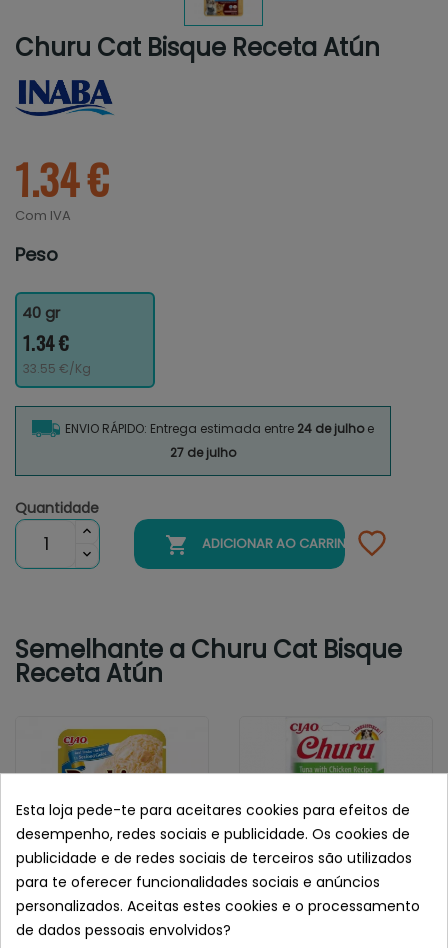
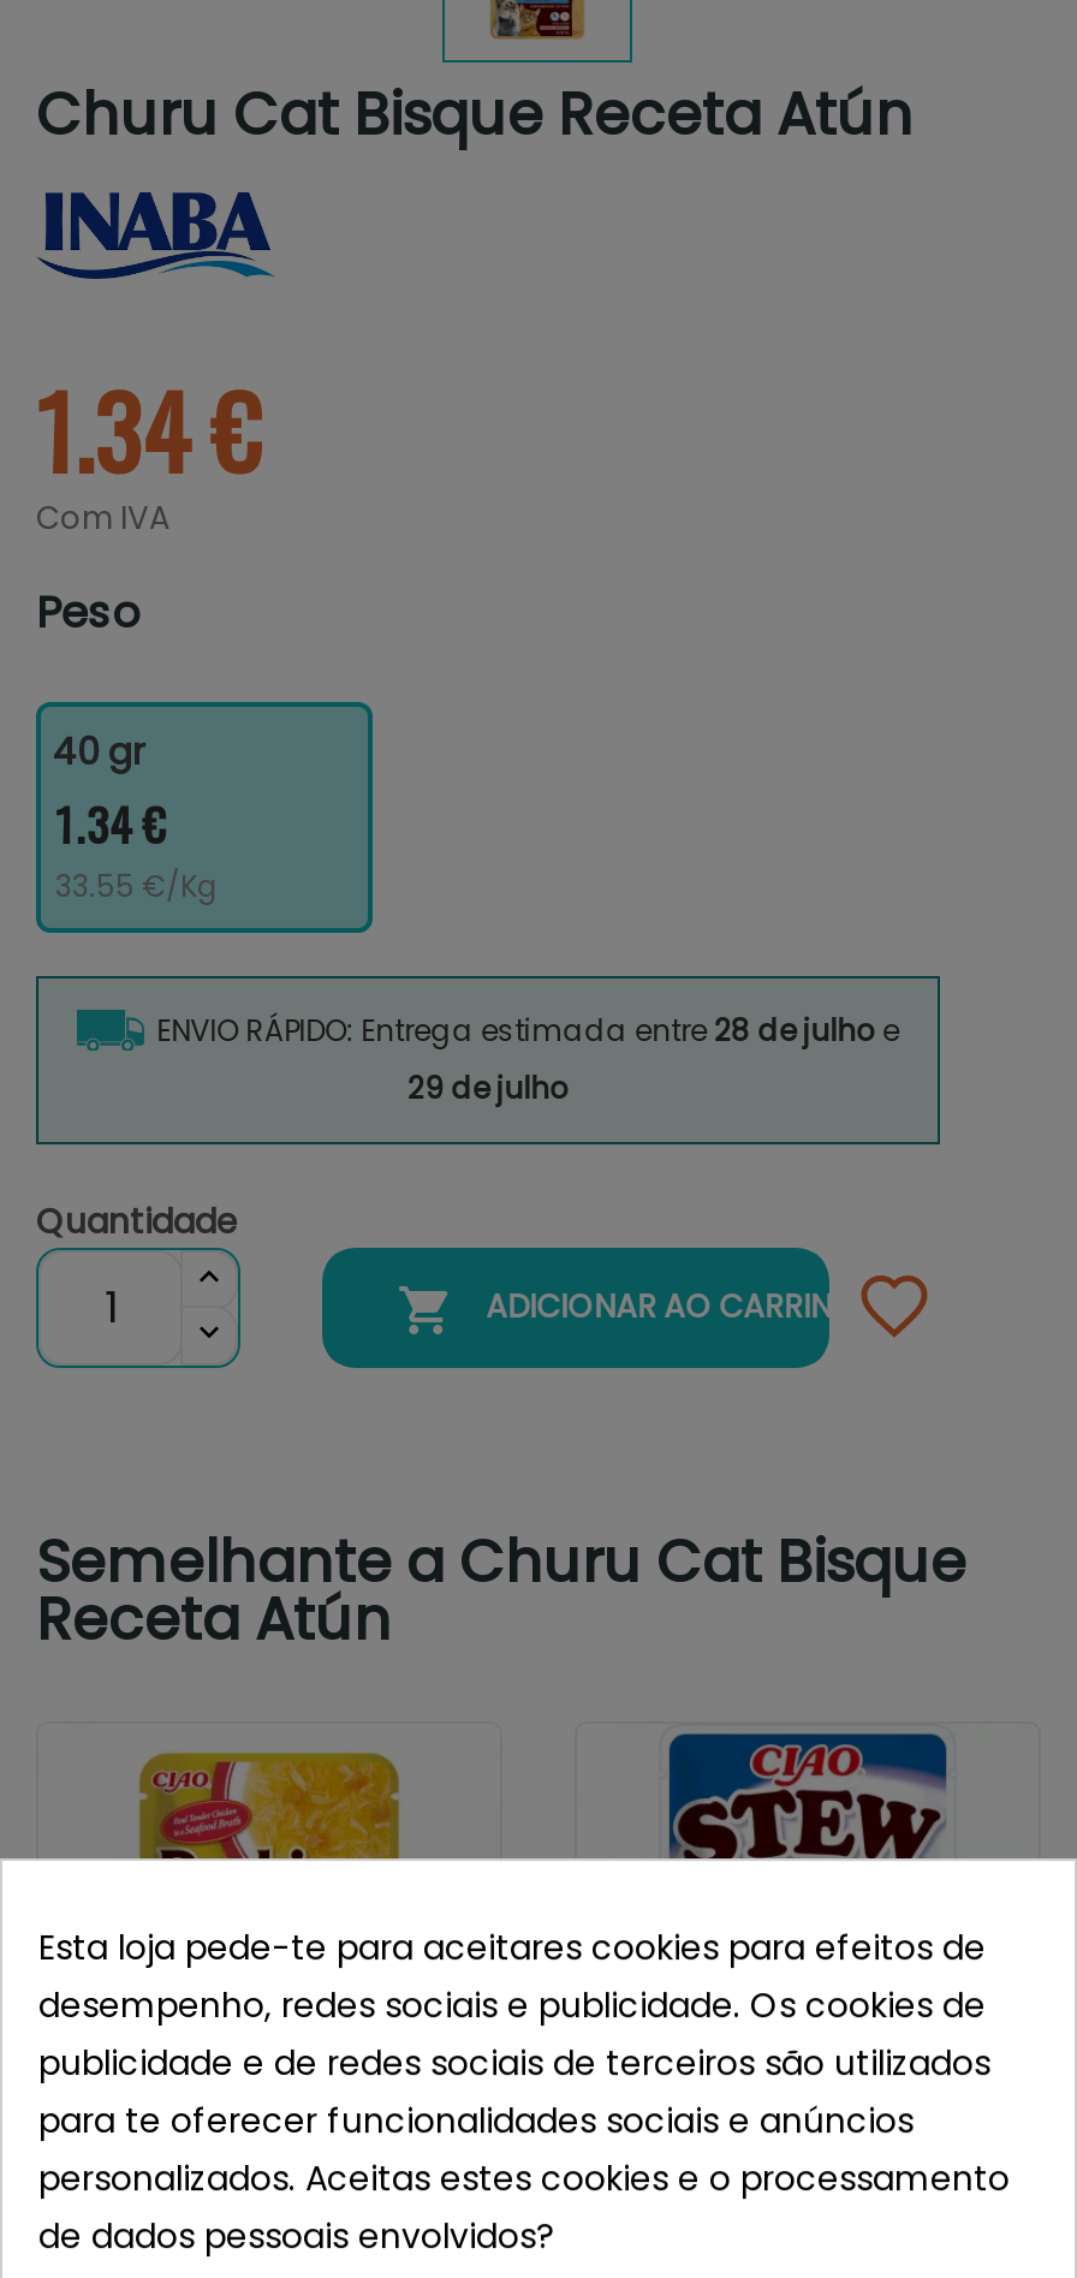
- ENVIO RÁPIDO: Entrega estimada entre 24 de julho e
+ ENVIO RÁPIDO: Entrega estimada entre 28 de julho e

- 27 de julho
+ 29 de julho

- [image]
+ [image]

- [image]
+ [image]
